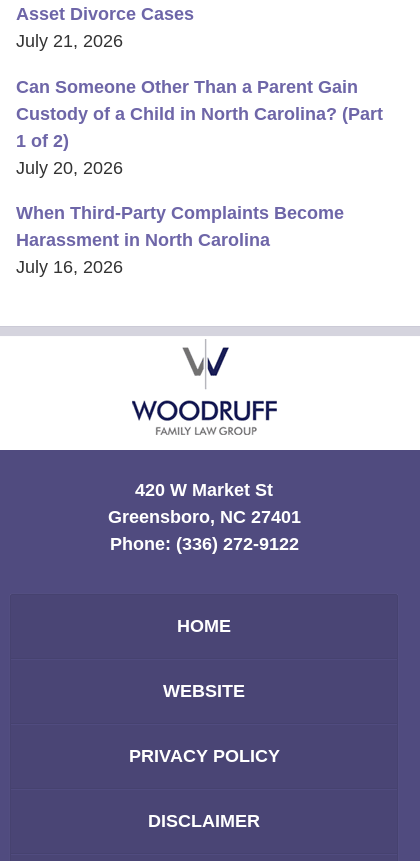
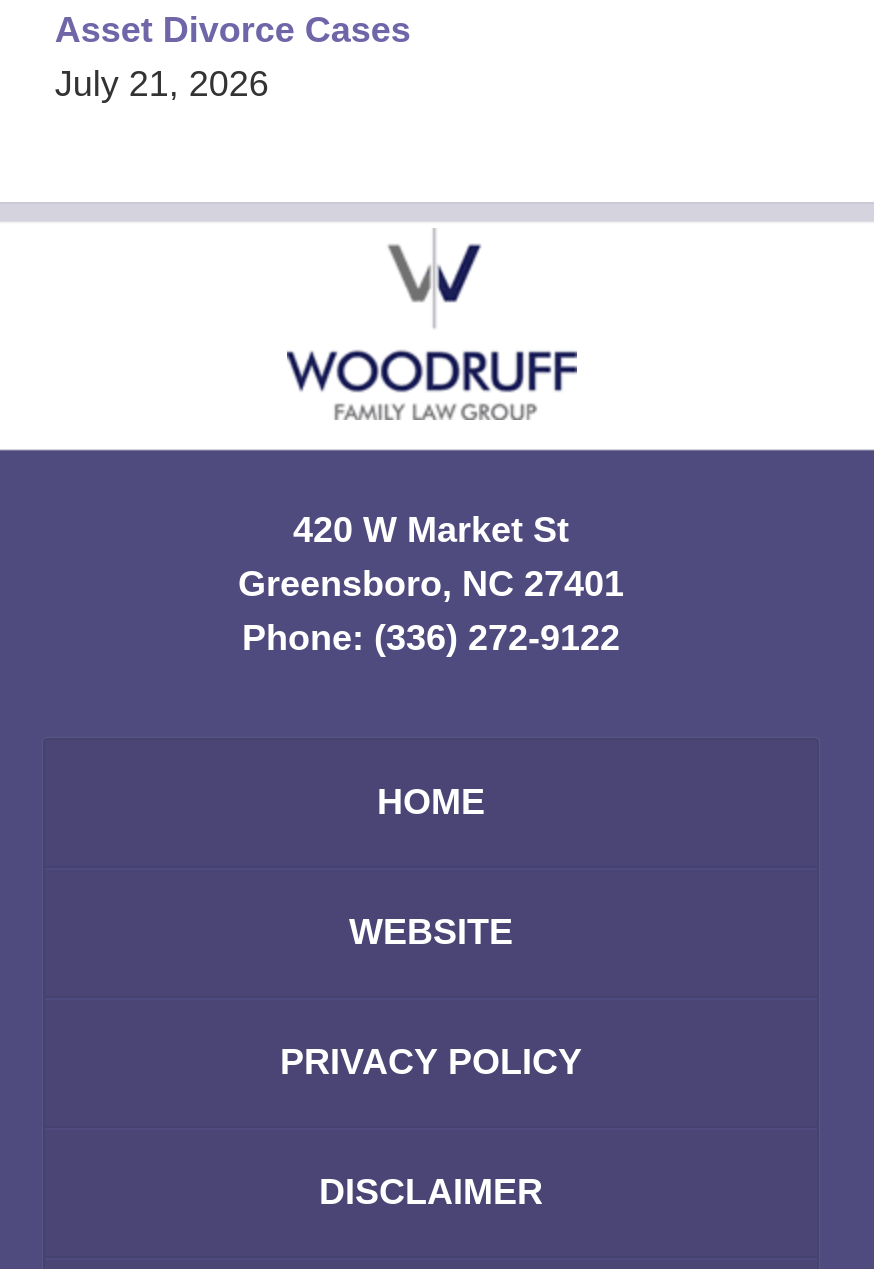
- Can Someone Other Than a Parent Gain
- Custody of a Child in North Carolina? (Part
- 1 of 2)
- July 20, 2026
- When Third-Party Complaints Become
- Harassment in North Carolina
- July 16, 2026
